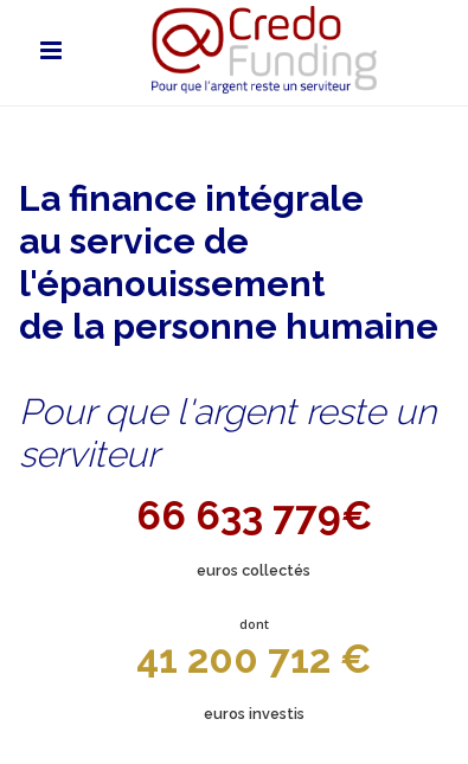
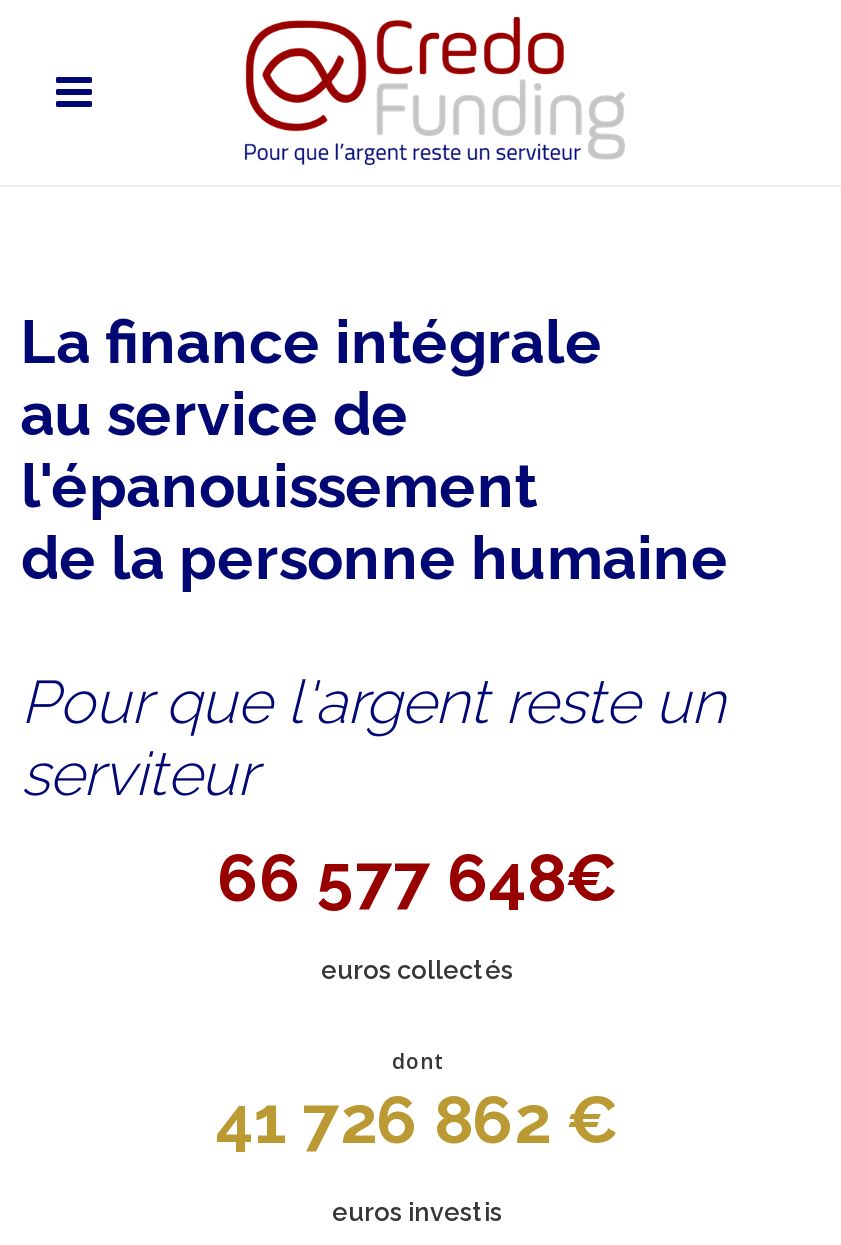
- 66 633 779€
+ 66 577 648€

- 41 200 712 €
+ 41 726 862 €
